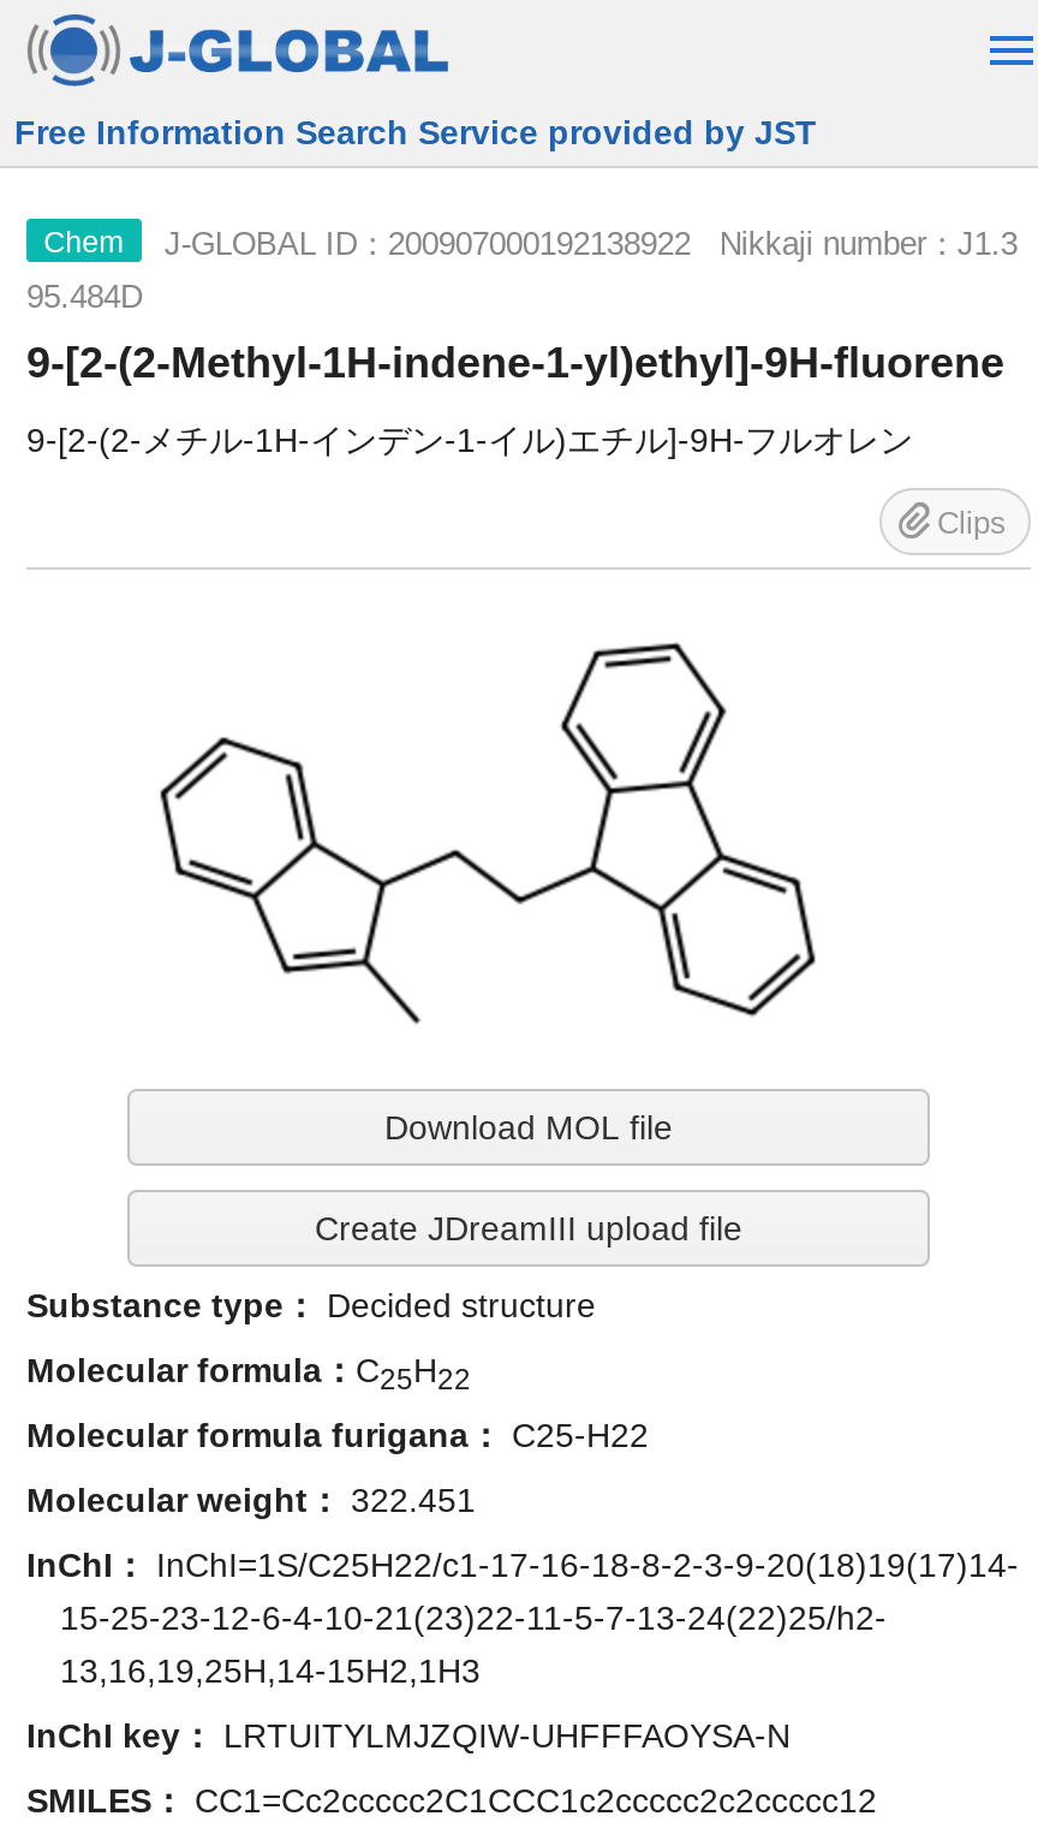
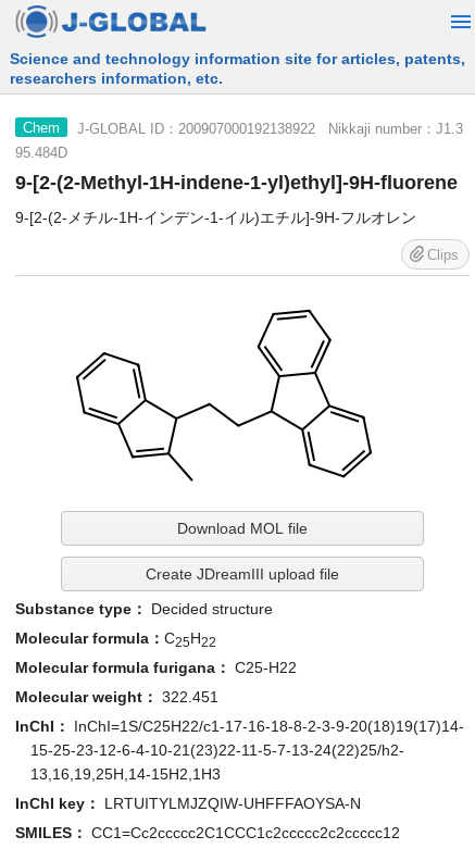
- Free Information Search Service provided by JST
+ Science and technology information site for articles, patents,
+ researchers information, etc.
